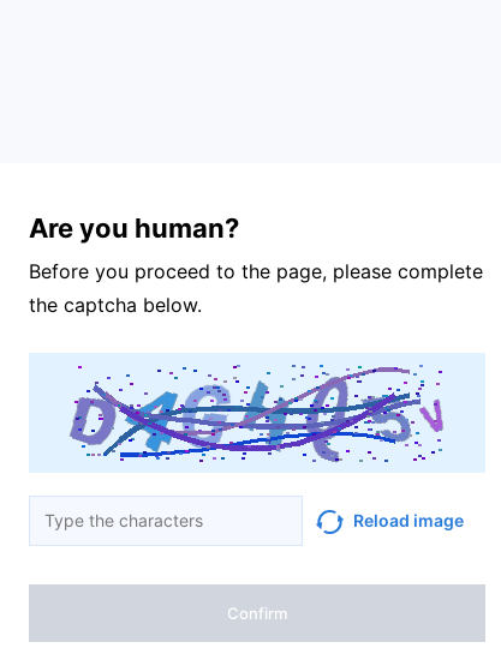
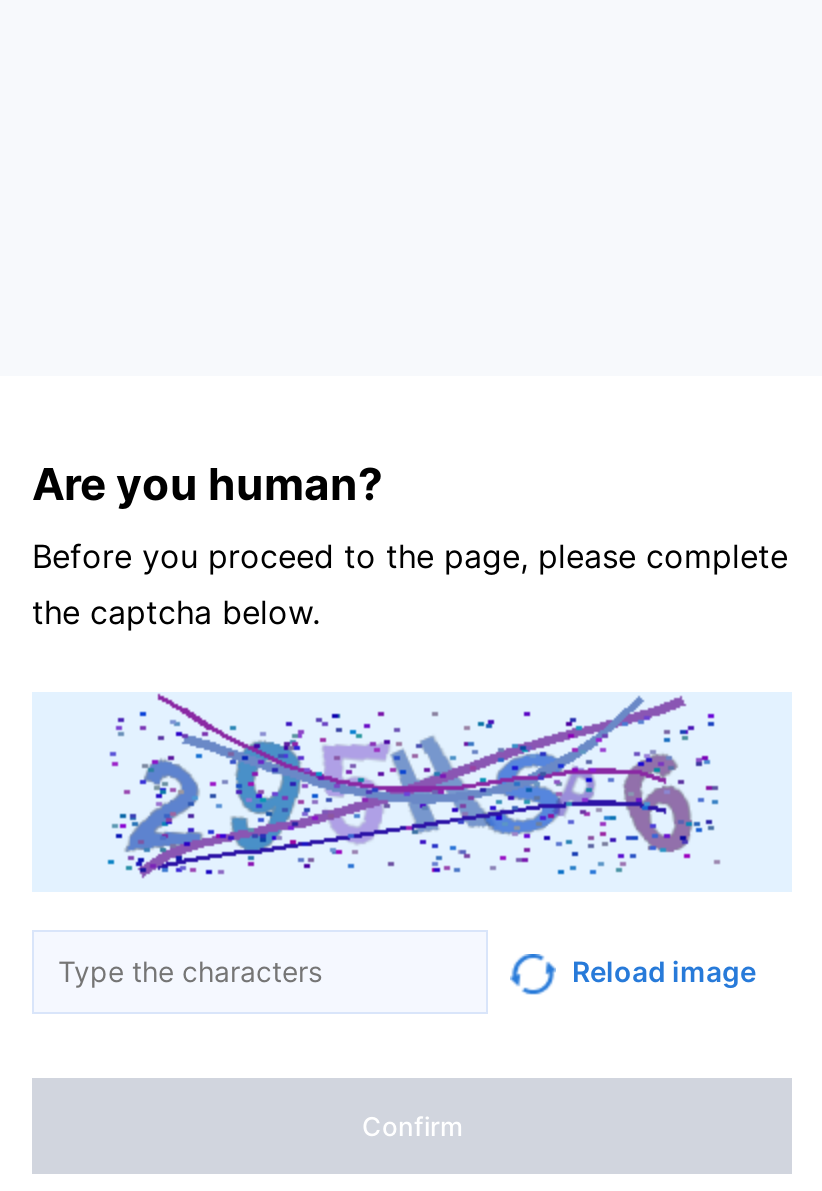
- [image]
+ [image]
